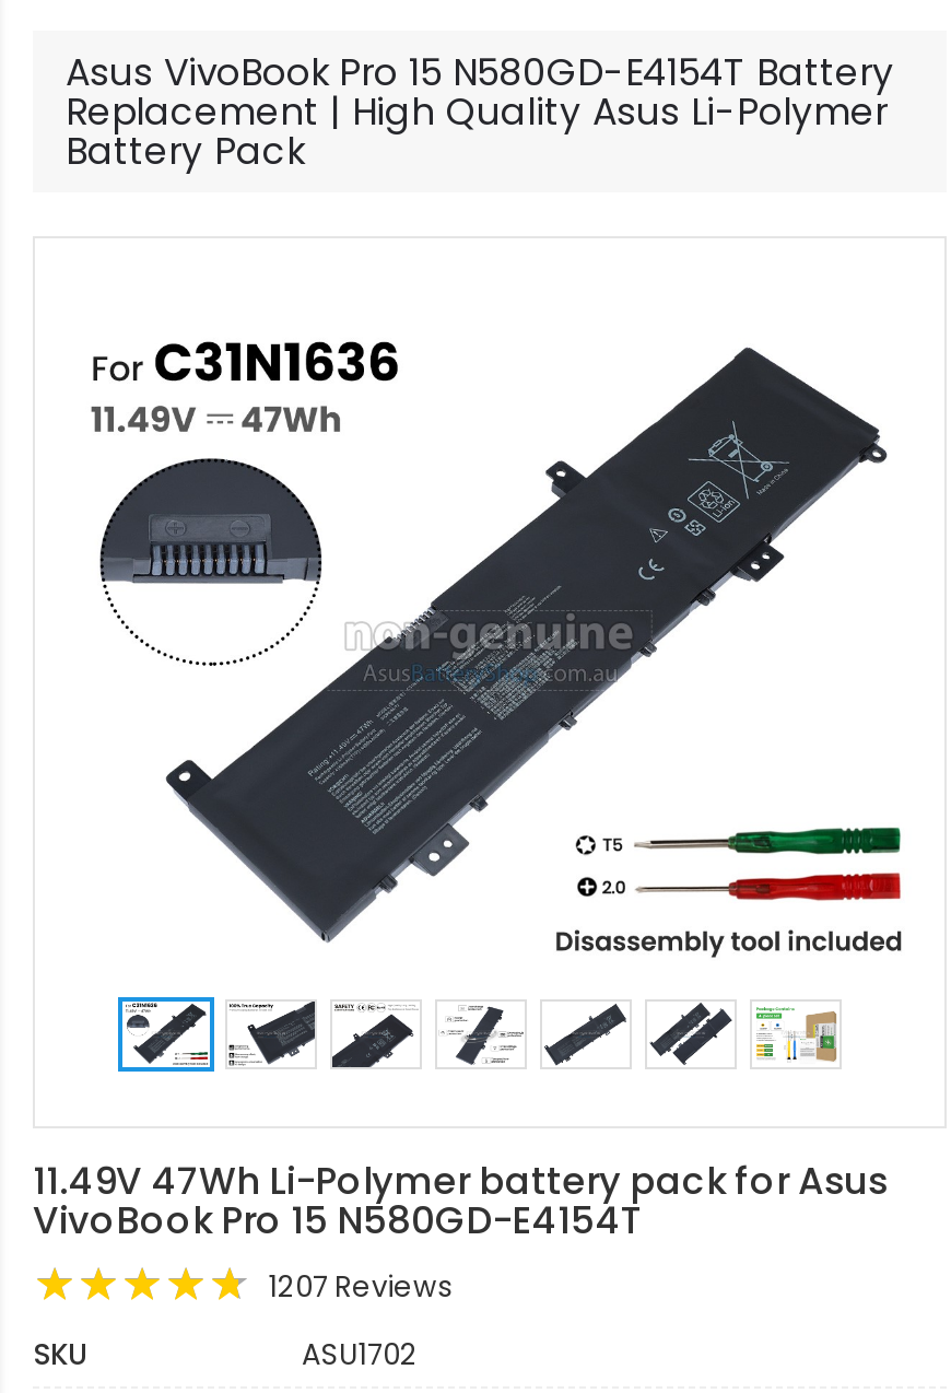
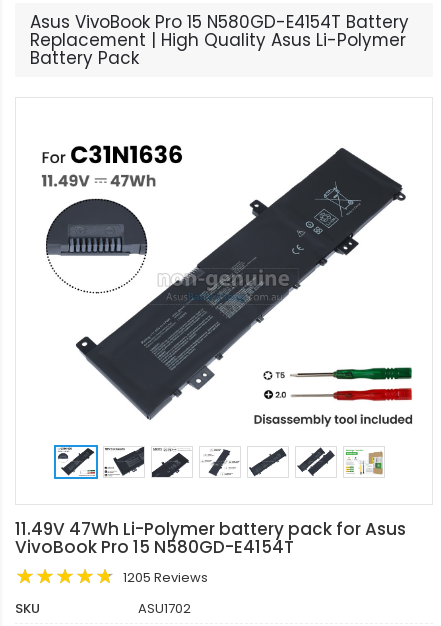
- 1207 Reviews
+ 1205 Reviews
